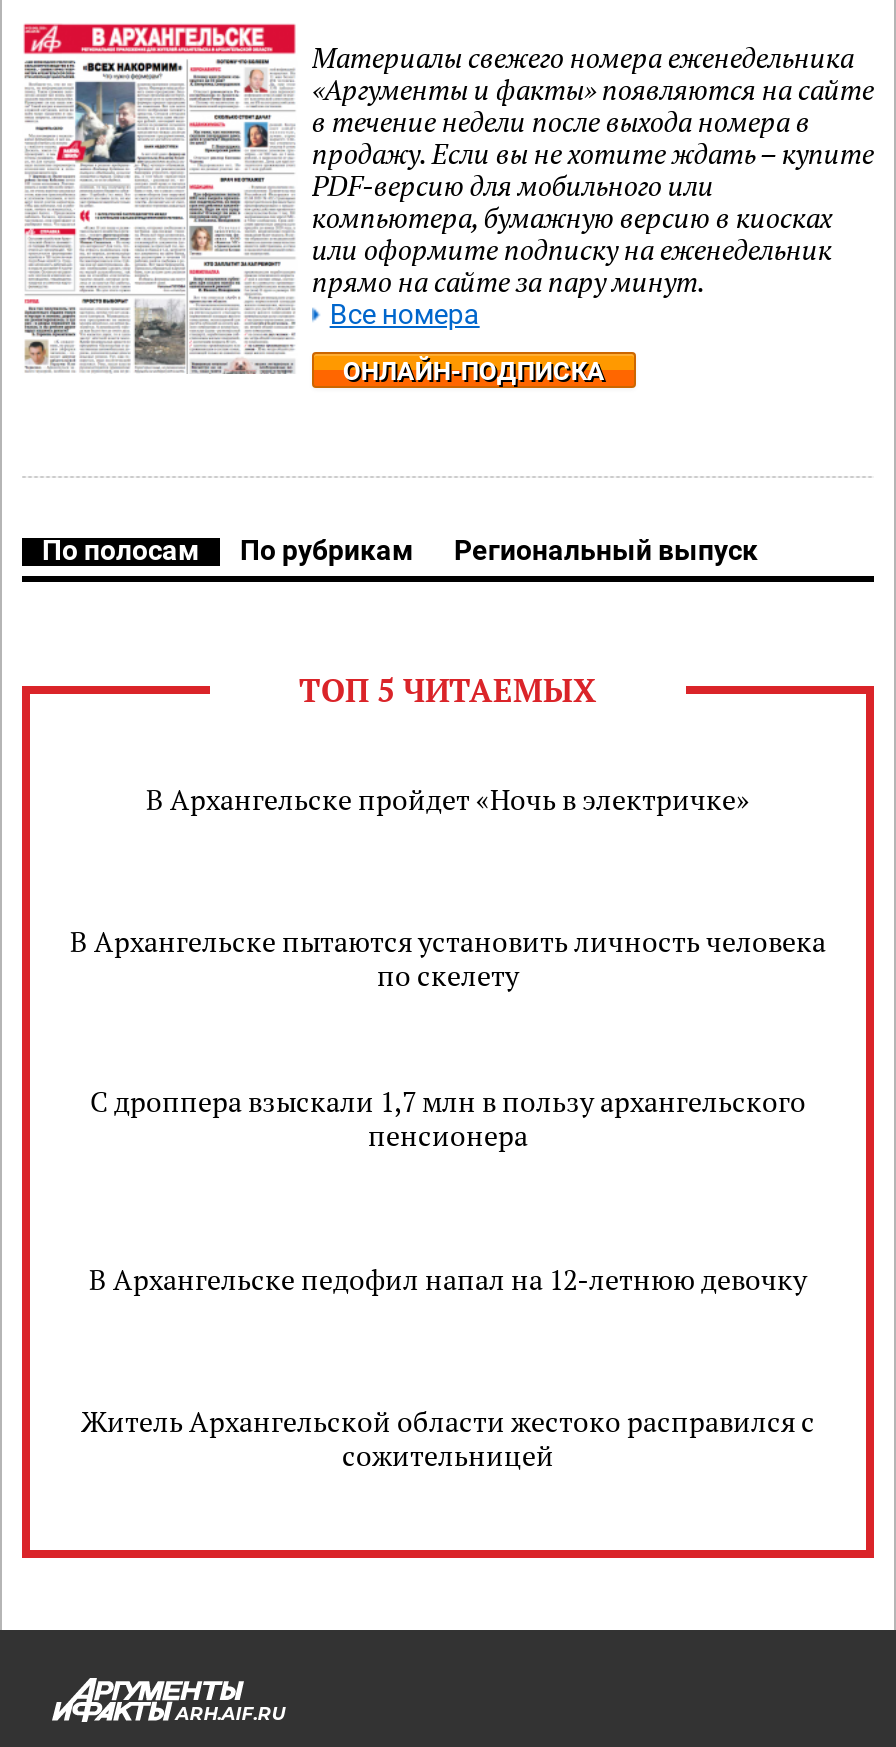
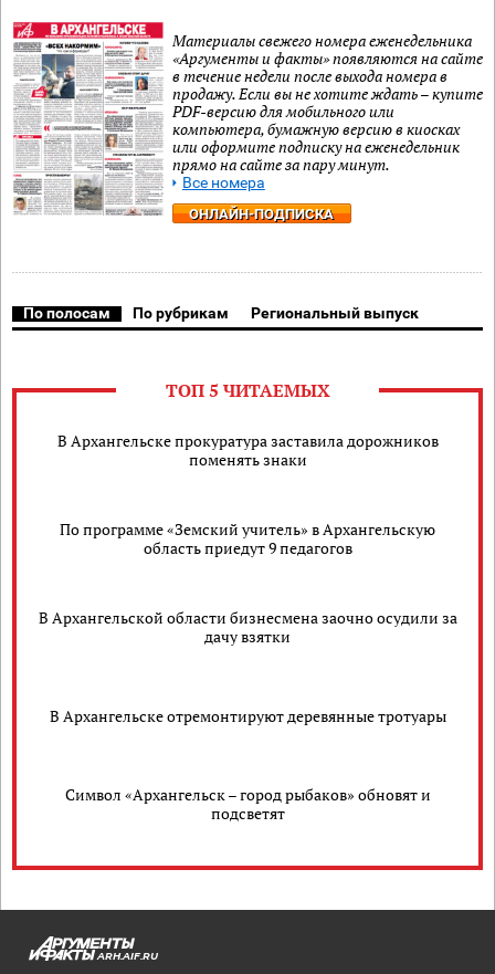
- В Архангельске пройдет «Ночь в электричке»
+ В Архангельске прокуратура заставила дорожников
+ поменять знаки

- В Архангельске пытаются установить личность человека
- по скелету
+ По программе «Земский учитель» в Архангельскую
+ область приедут 9 педагогов

- С дроппера взыскали 1,7 млн в пользу архангельского
- пенсионера
+ В Архангельской области бизнесмена заочно осудили за
+ дачу взятки

- В Архангельске педофил напал на 12-летнюю девочку
+ В Архангельске отремонтируют деревянные тротуары

- Житель Архангельской области жестоко расправился с
- сожительницей
+ Символ «Архангельск – город рыбаков» обновят и
+ подсветят
